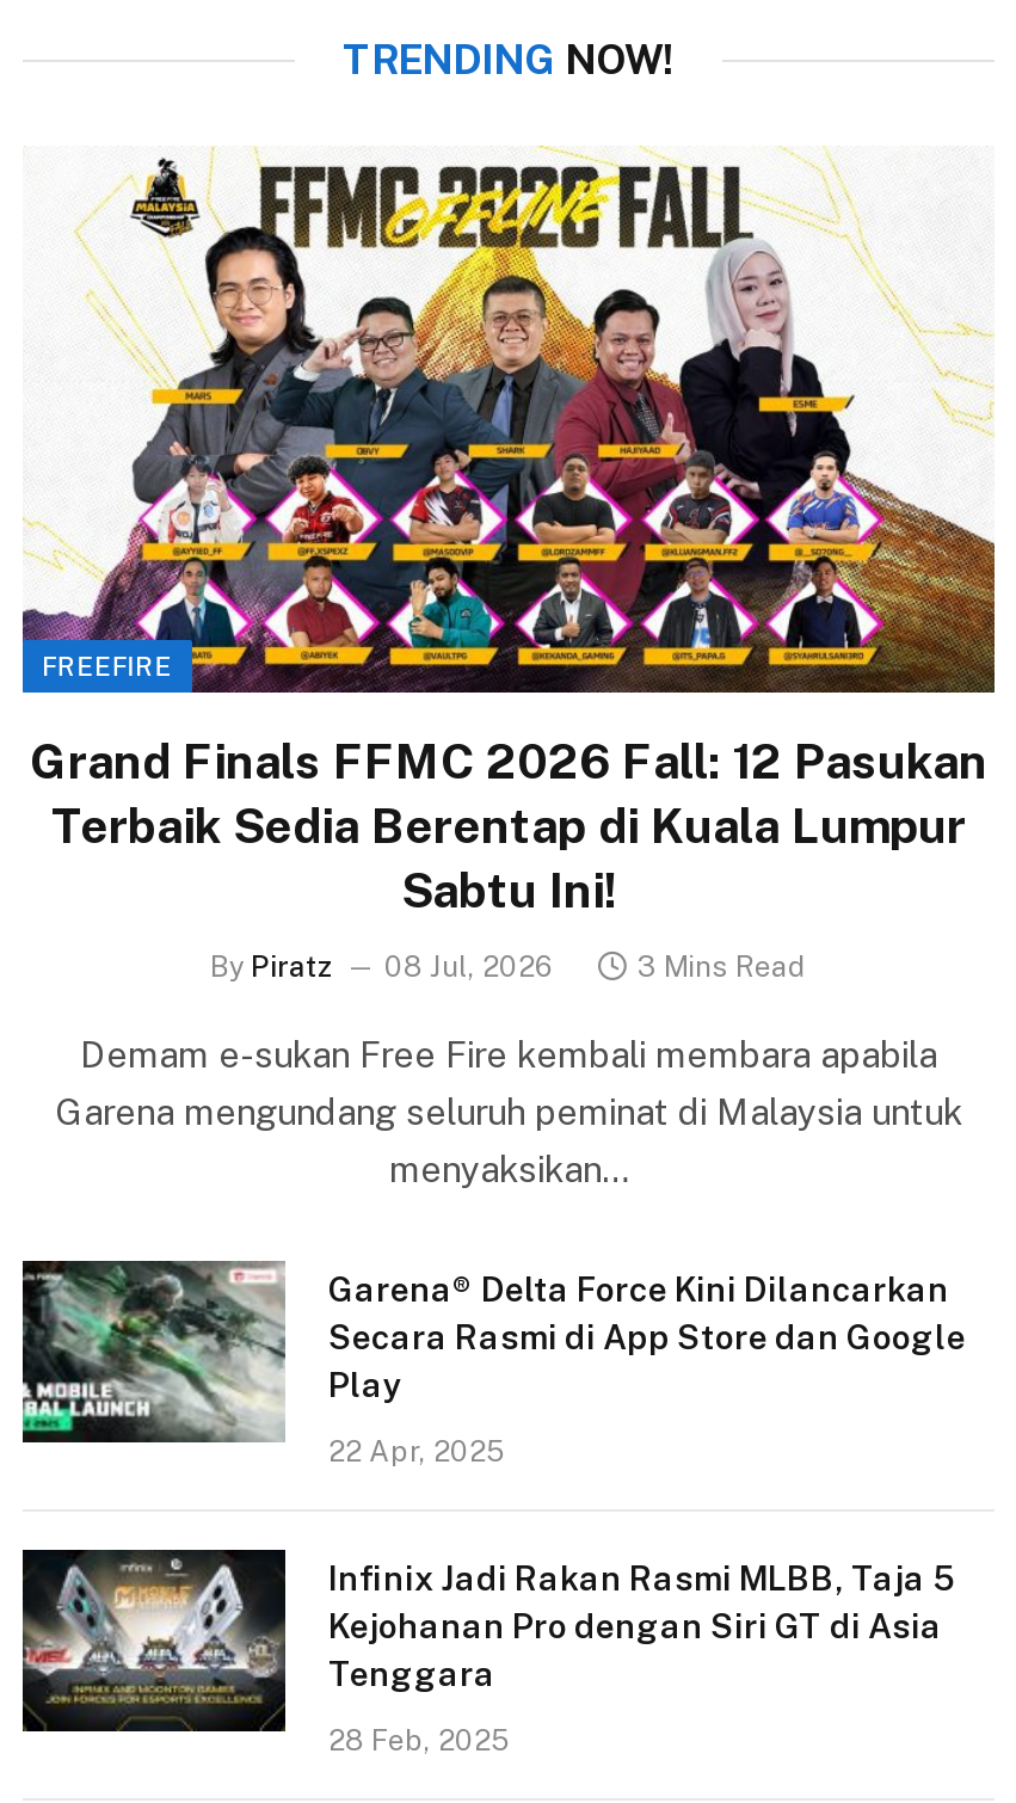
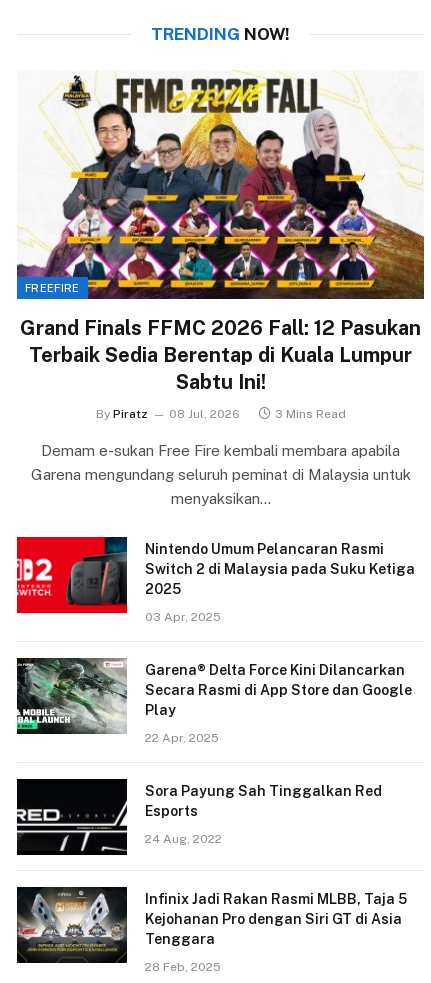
+ [image]
+ Nintendo Umum Pelancaran Rasmi
+ Switch 2 di Malaysia pada Suku Ketiga
+ 2025
+ 03 Apr, 2025

+ [image]
+ Sora Payung Sah Tinggalkan Red
+ Esports
+ 24 Aug, 2022
